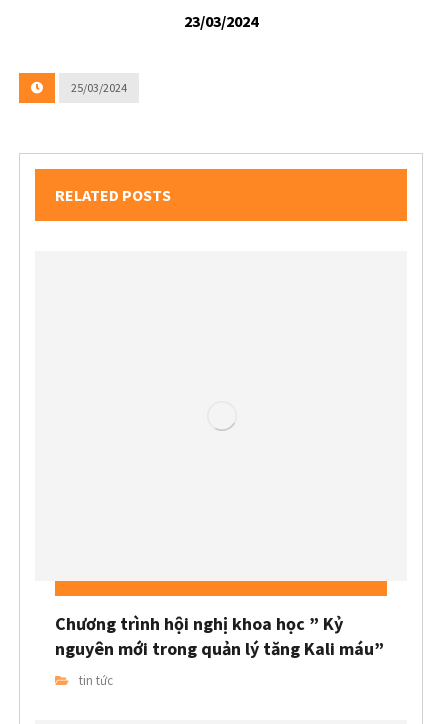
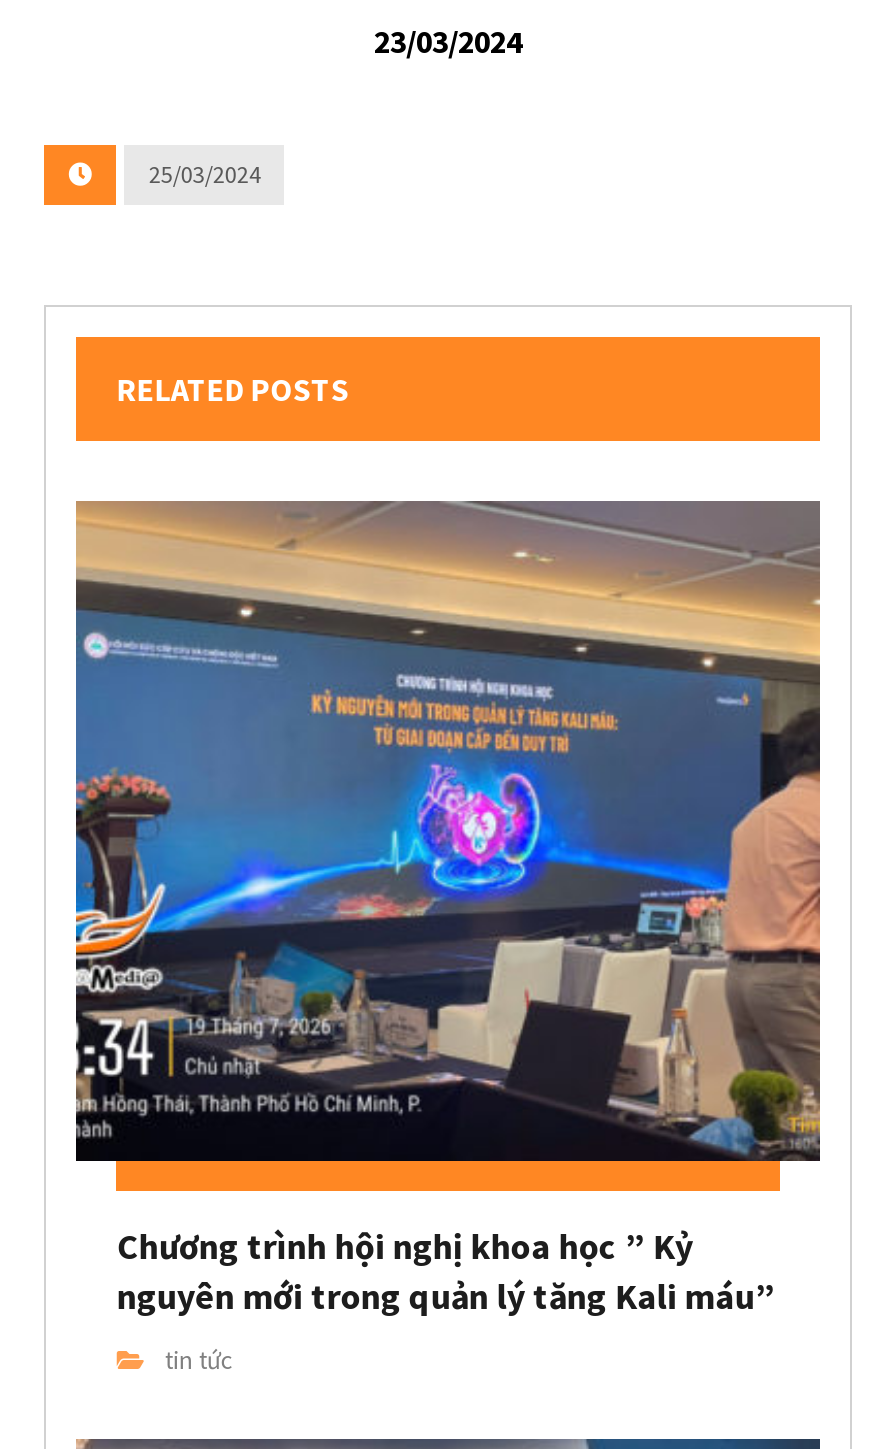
+ [image]
